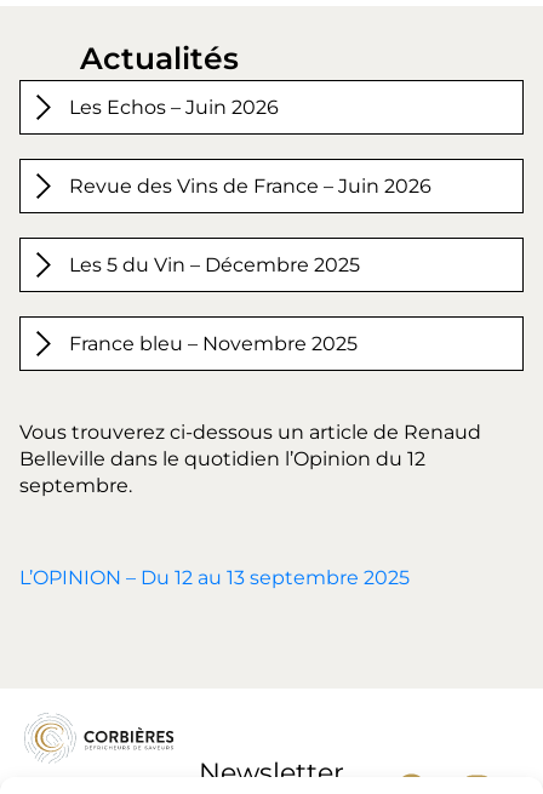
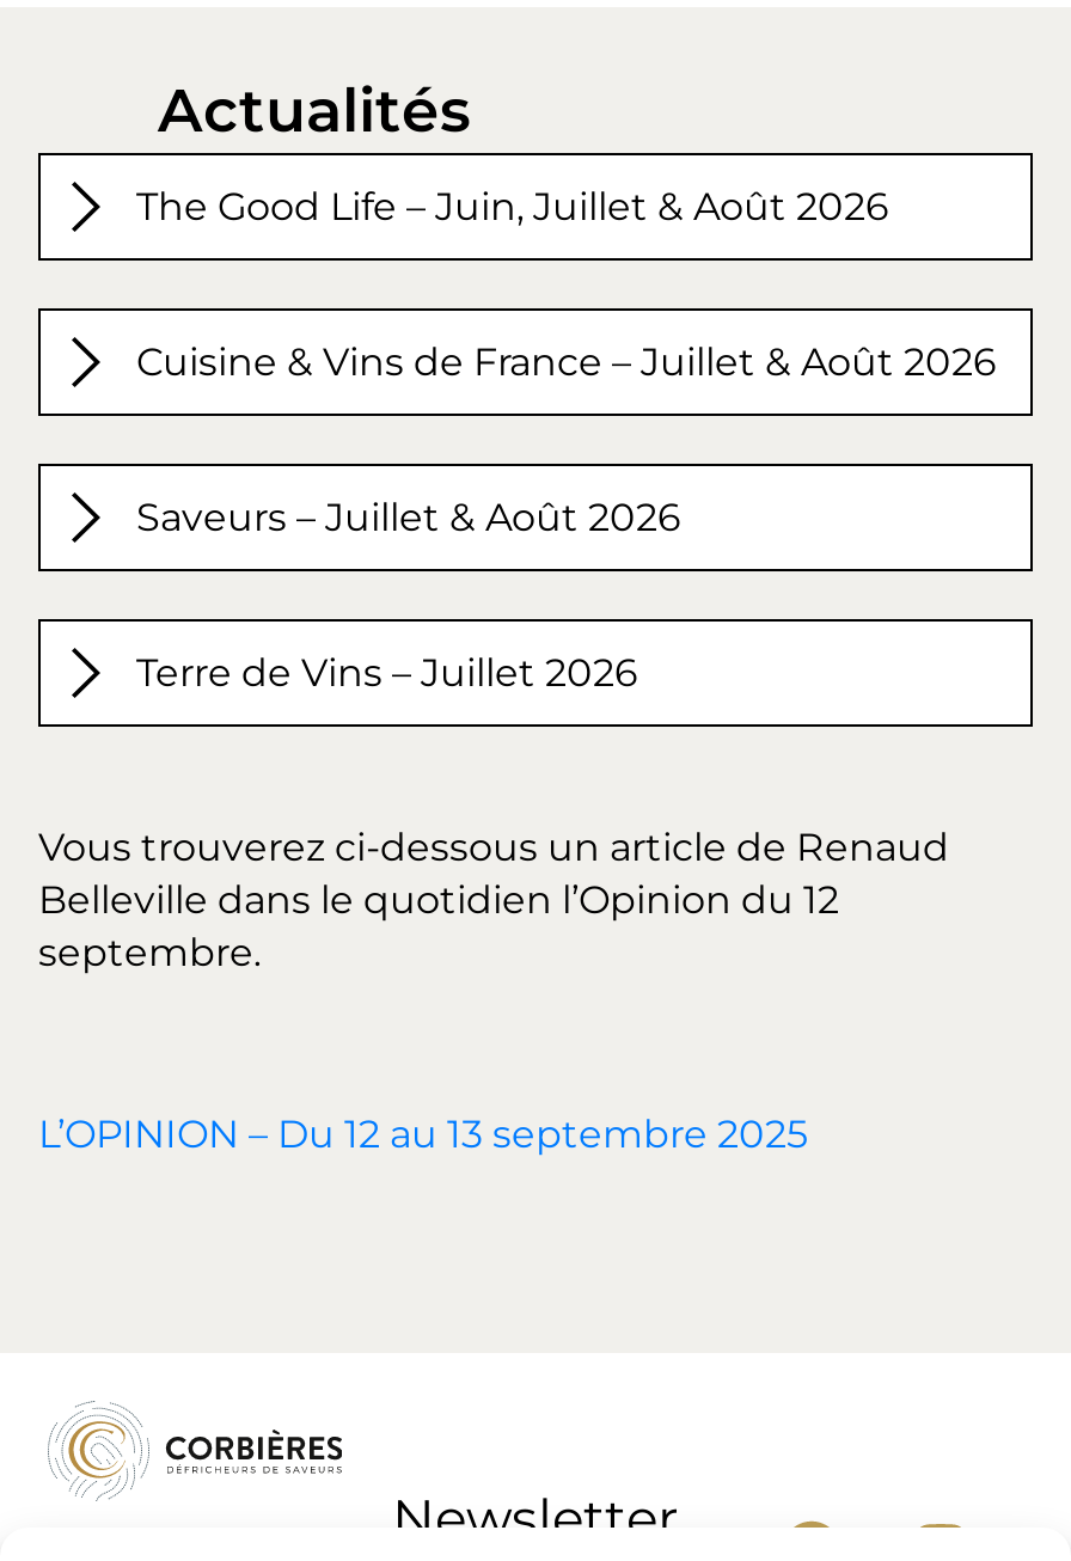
- Les Echos – Juin 2026
+ The Good Life – Juin, Juillet & Août 2026

- Revue des Vins de France – Juin 2026
+ Cuisine & Vins de France – Juillet & Août 2026

- Les 5 du Vin – Décembre 2025
+ Saveurs – Juillet & Août 2026

- France bleu – Novembre 2025
+ Terre de Vins – Juillet 2026
